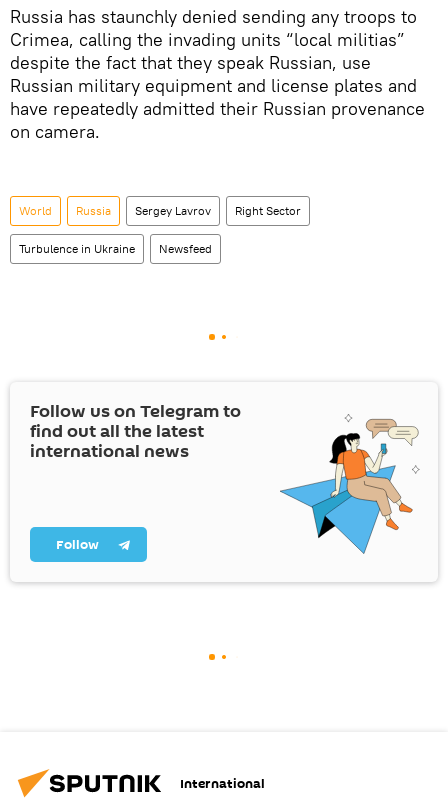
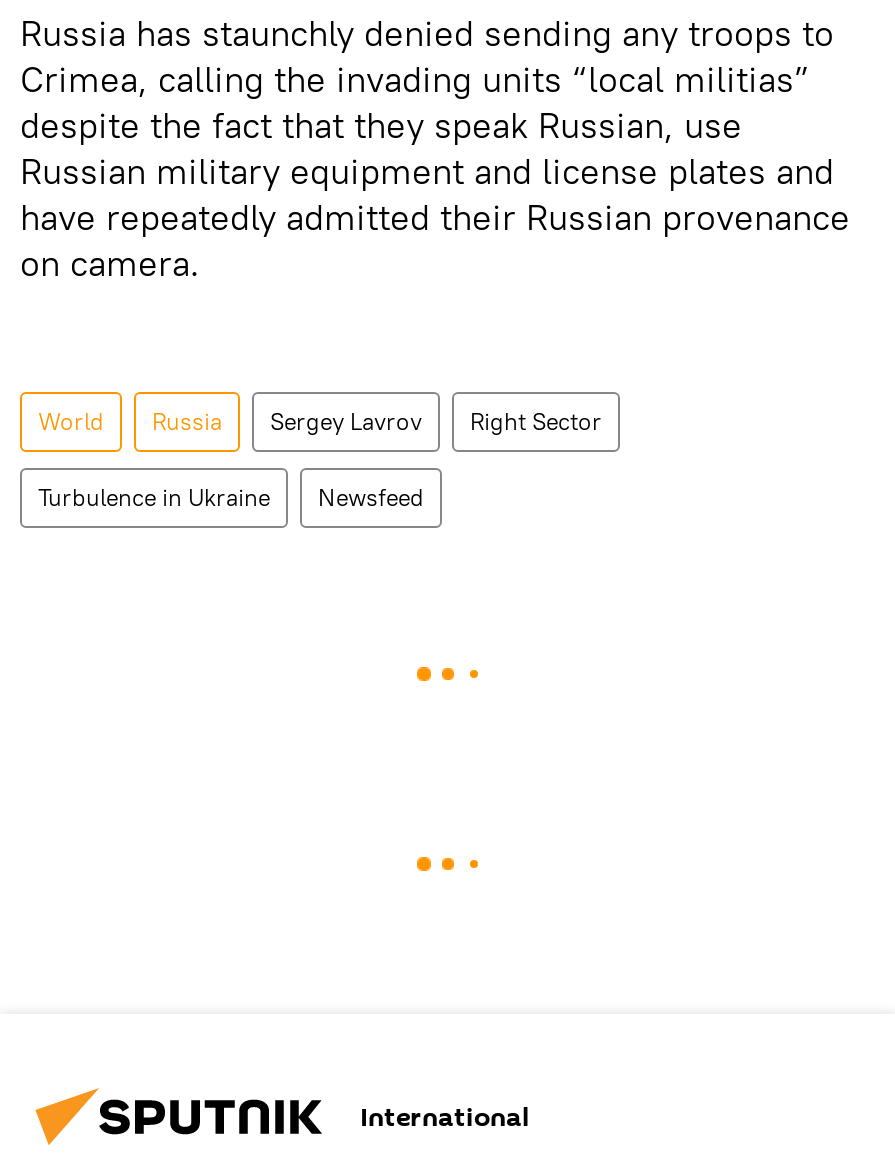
- [image]
- Follow us on Telegram to
- find out all the latest
- international news

- Follow
